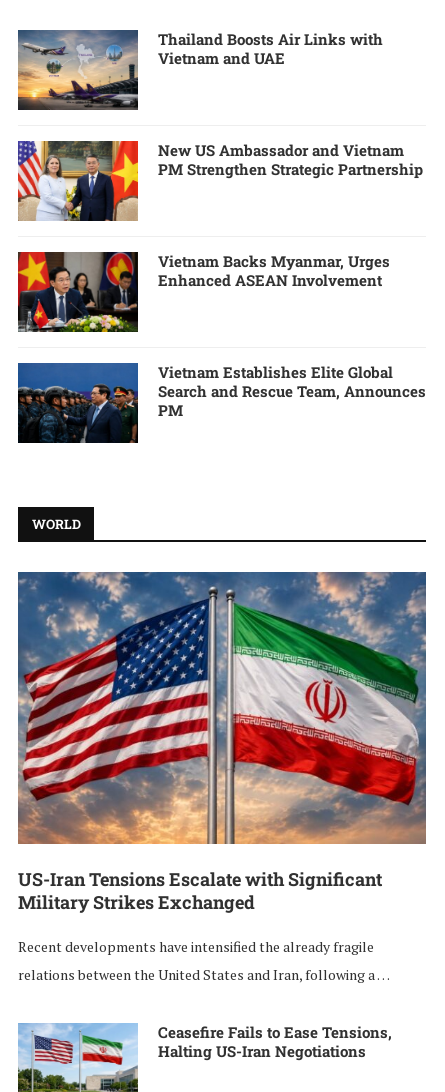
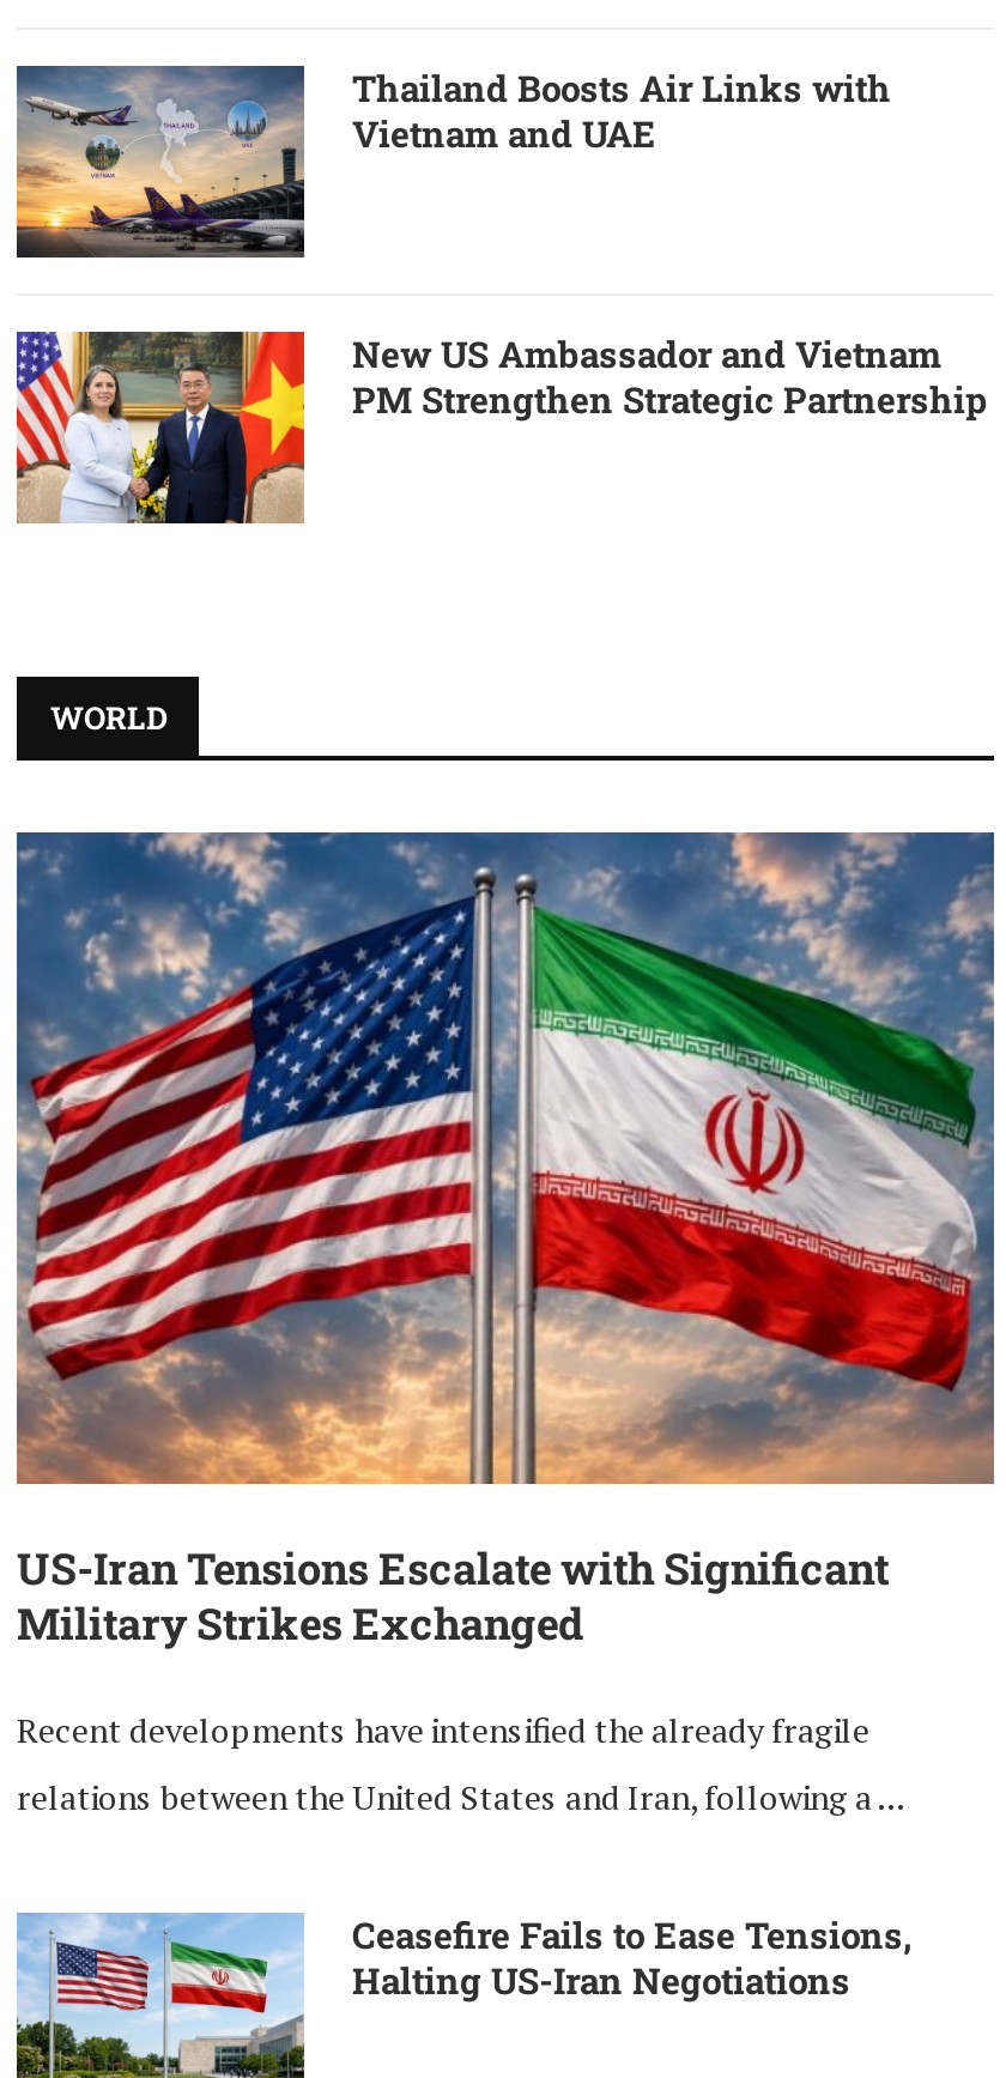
- [image]
- Vietnam Backs Myanmar, Urges
- Enhanced ASEAN Involvement

- [image]
- Vietnam Establishes Elite Global
- Search and Rescue Team, Announces
- PM
